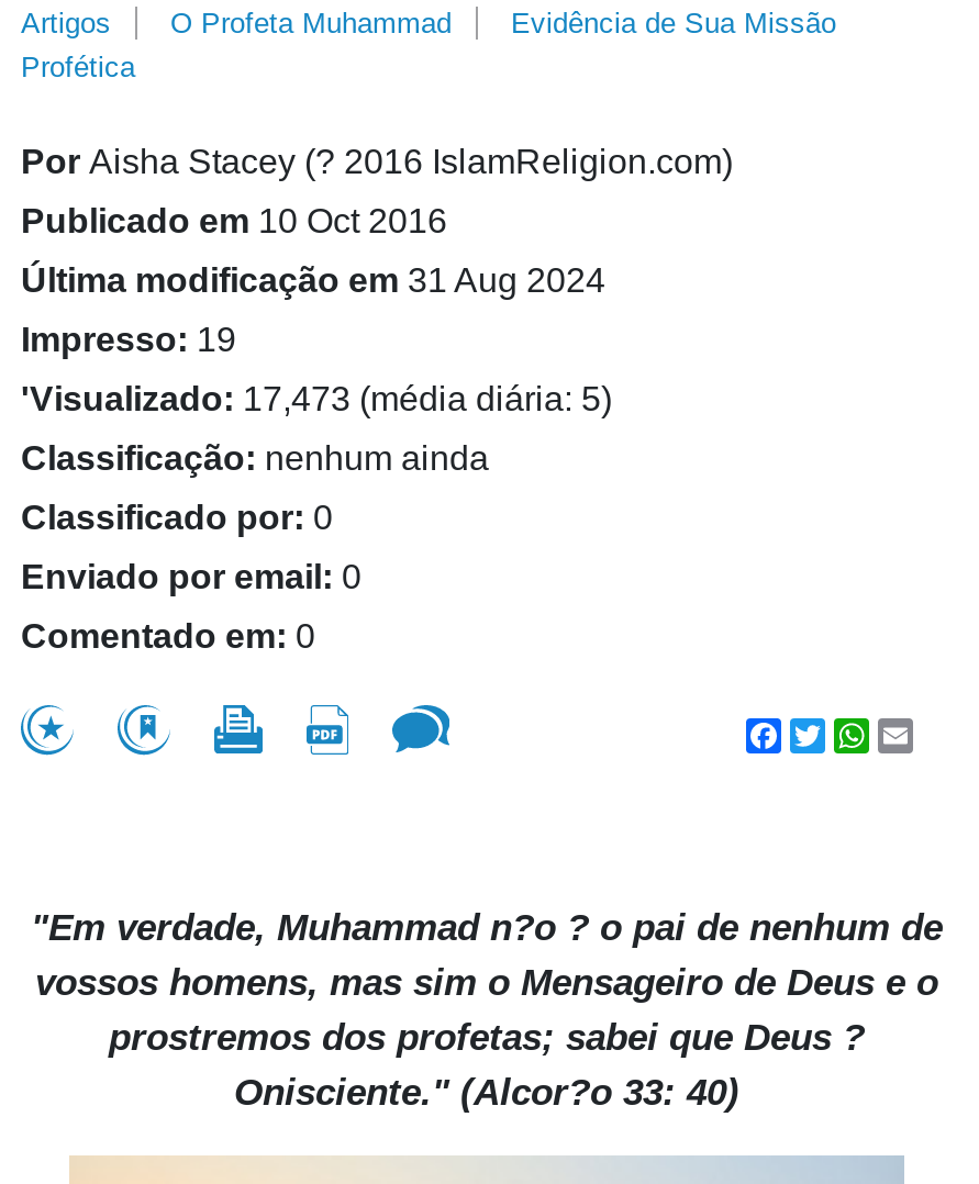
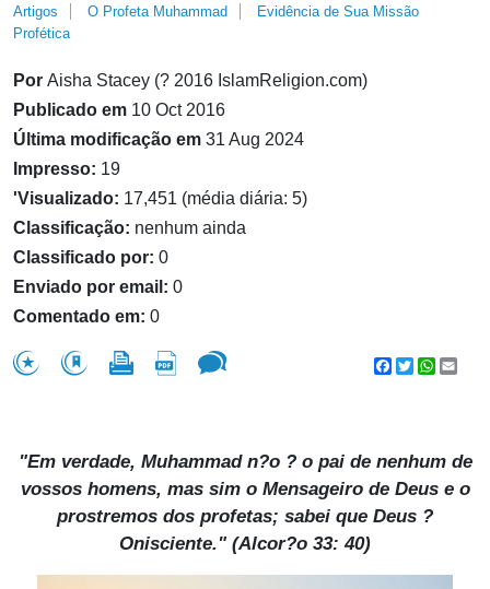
- 'Visualizado: 17,473 (média diária: 5)
+ 'Visualizado: 17,451 (média diária: 5)
